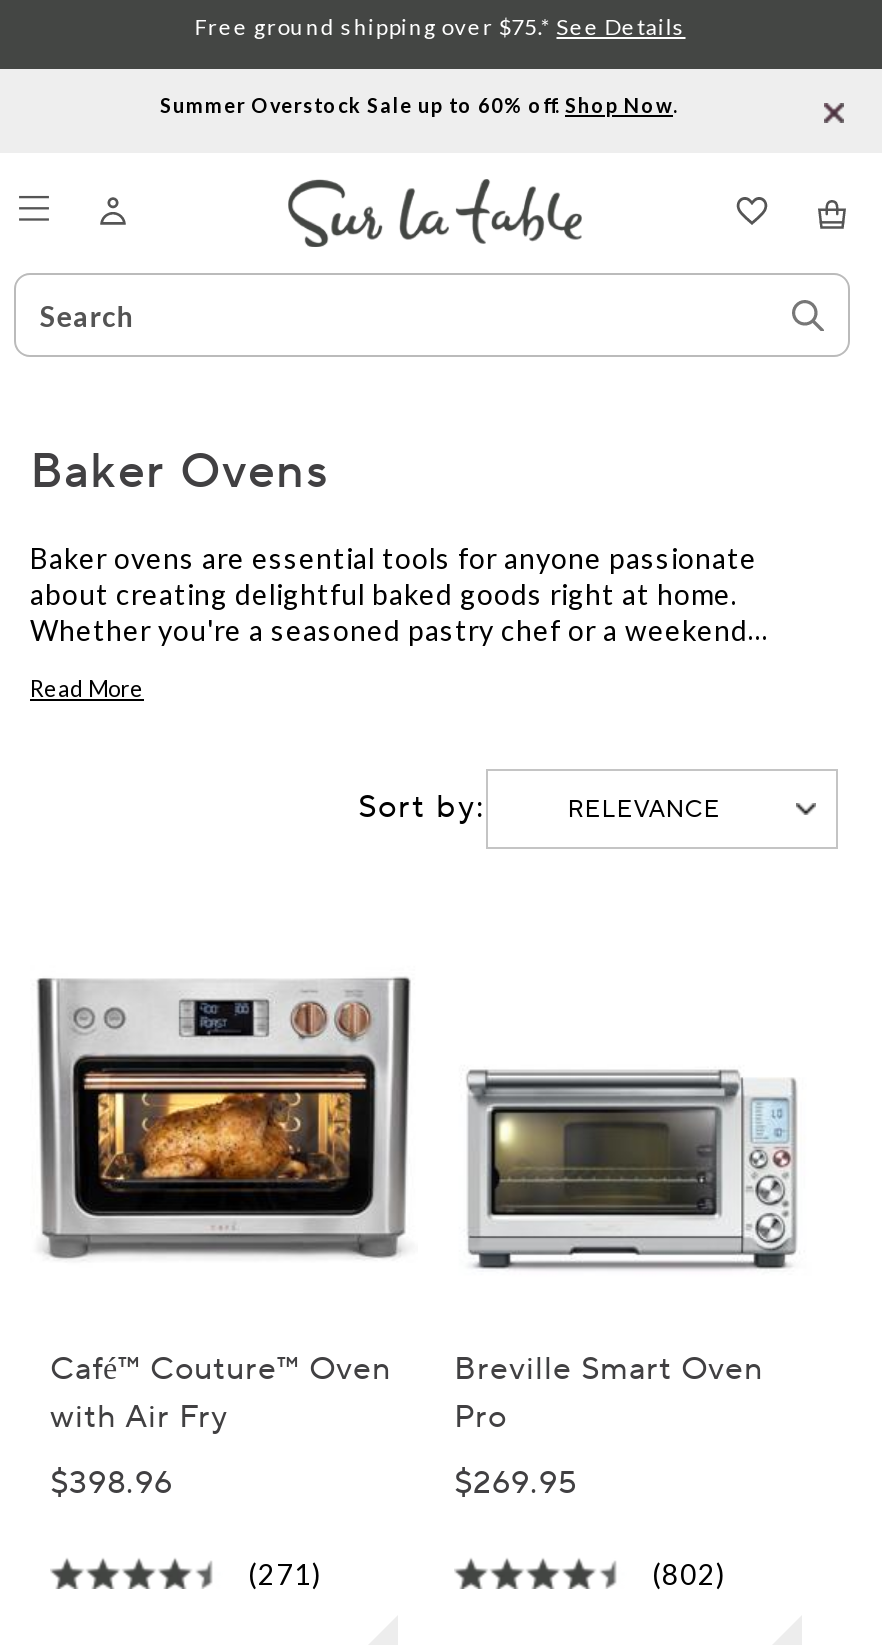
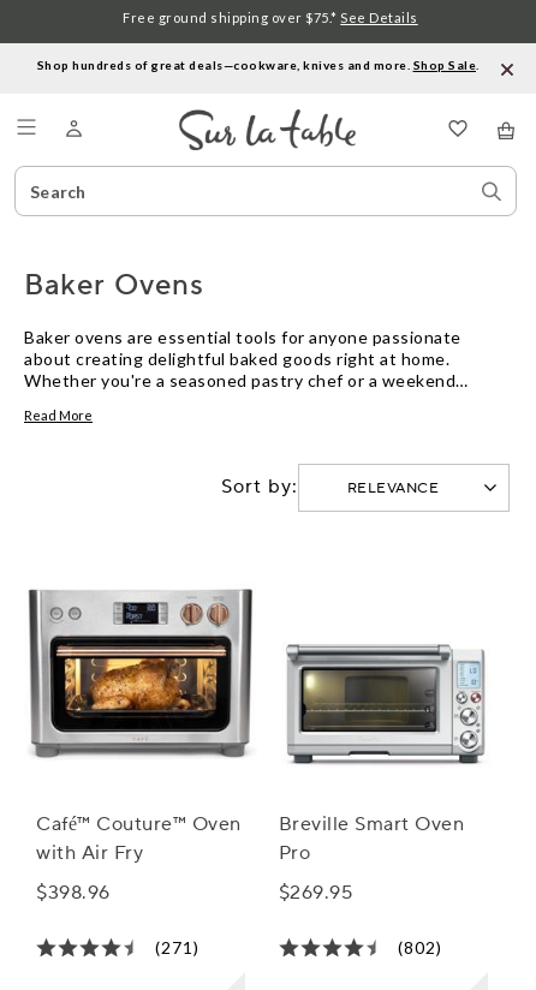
- Summer Overstock Sale up to 60% off. Shop Now.
+ Shop hundreds of great deals—cookware, knives and more. Shop Sale.
